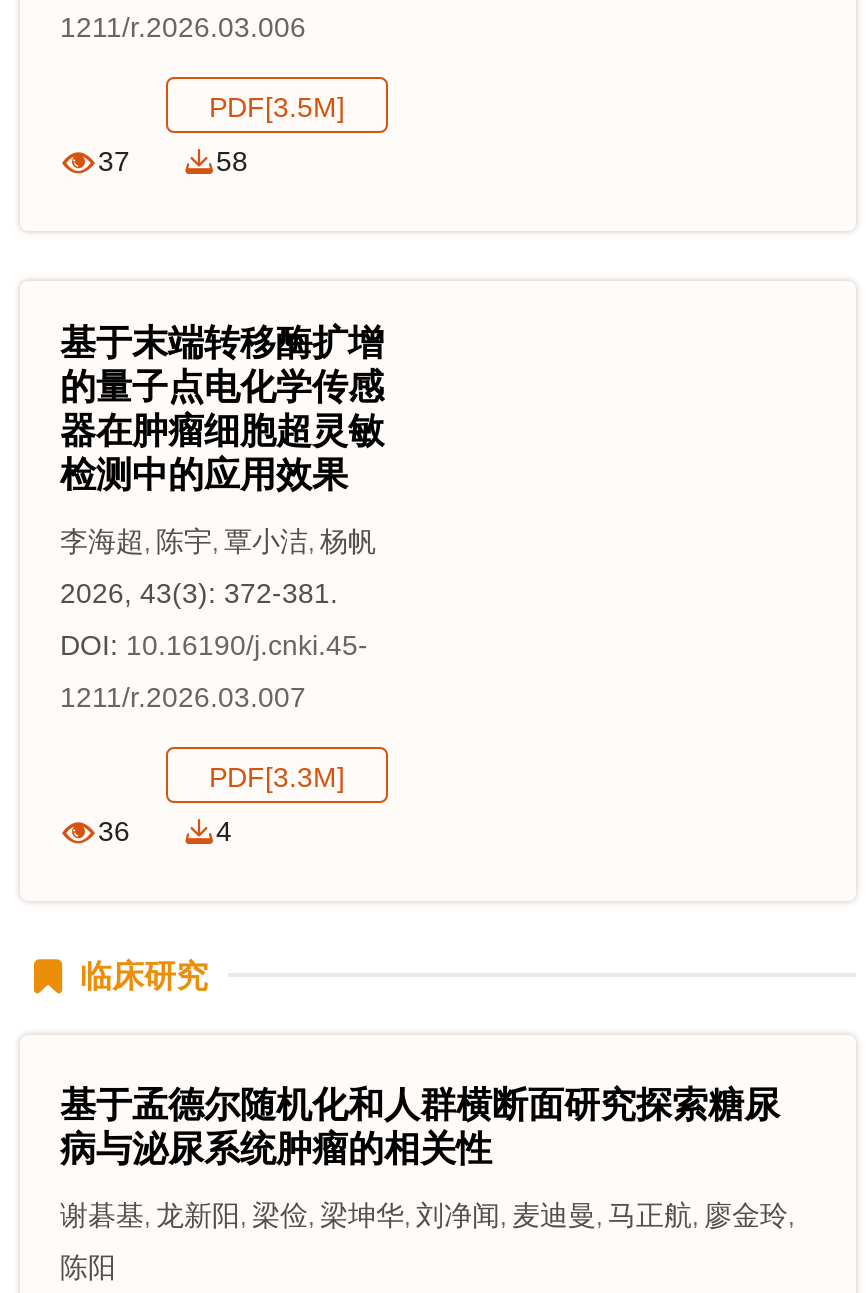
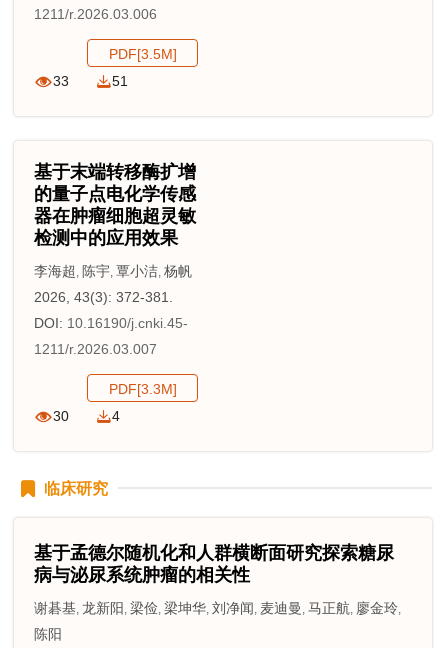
- 37
+ 33

- 58
+ 51

- 36
+ 30
